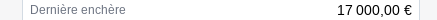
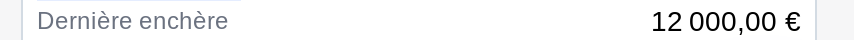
- 17 000,00 €
+ 12 000,00 €
